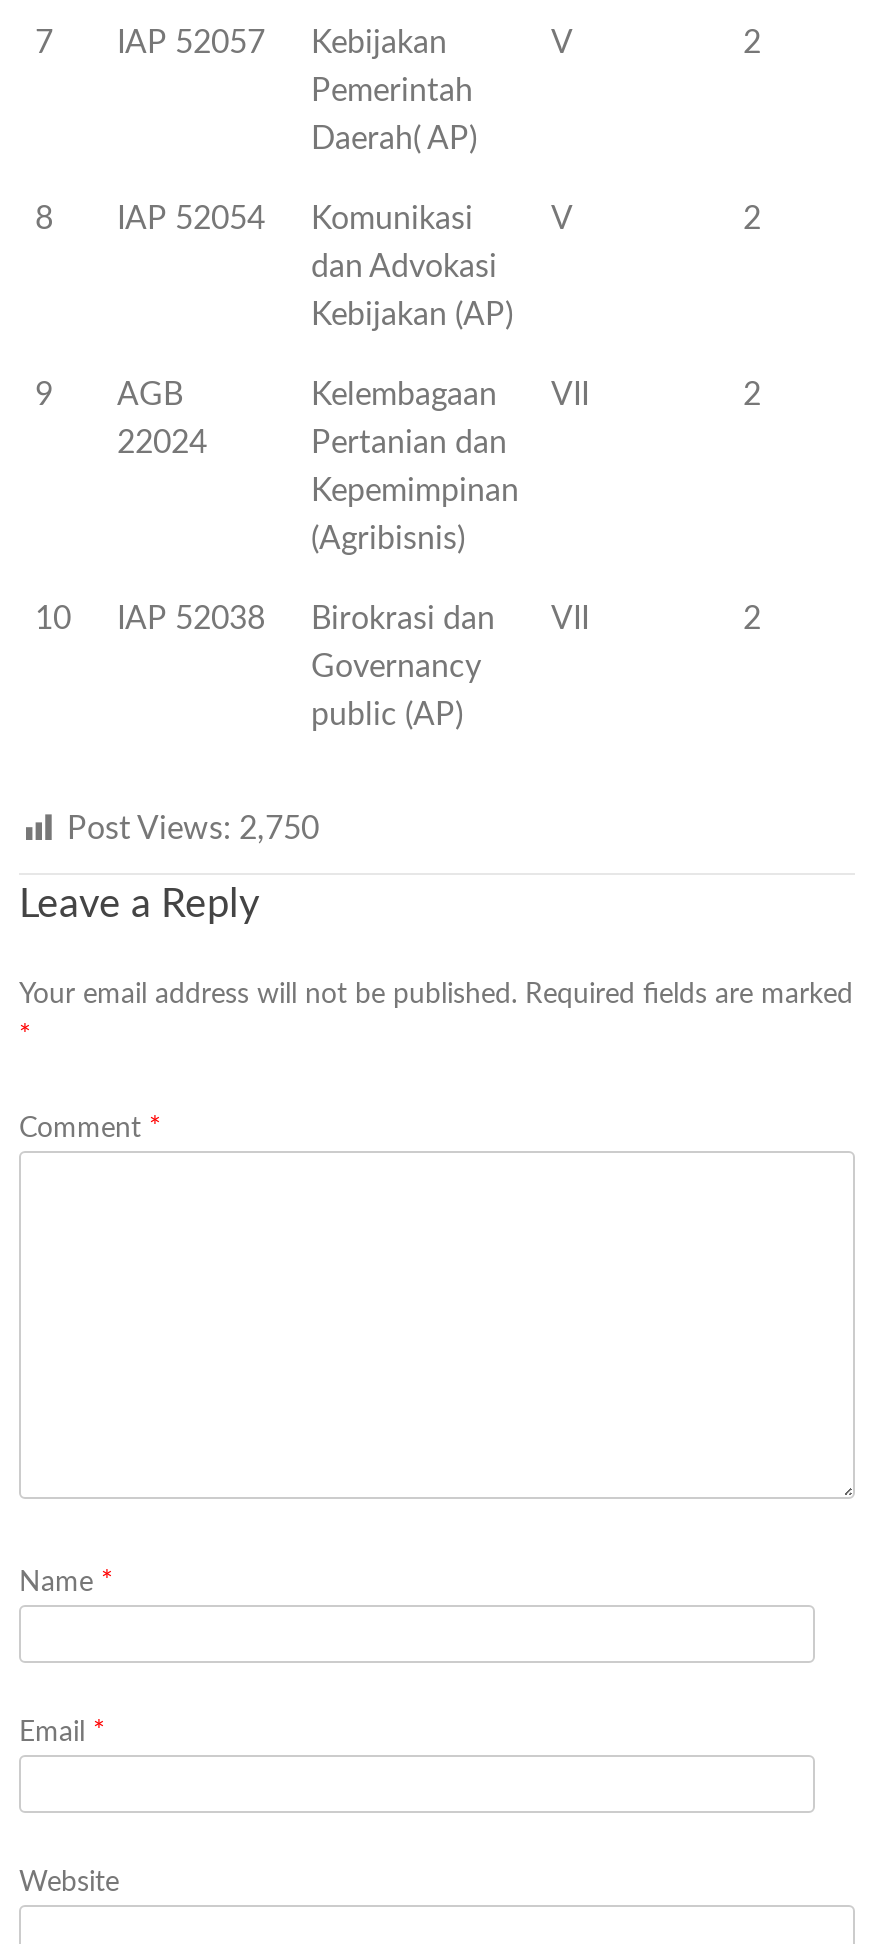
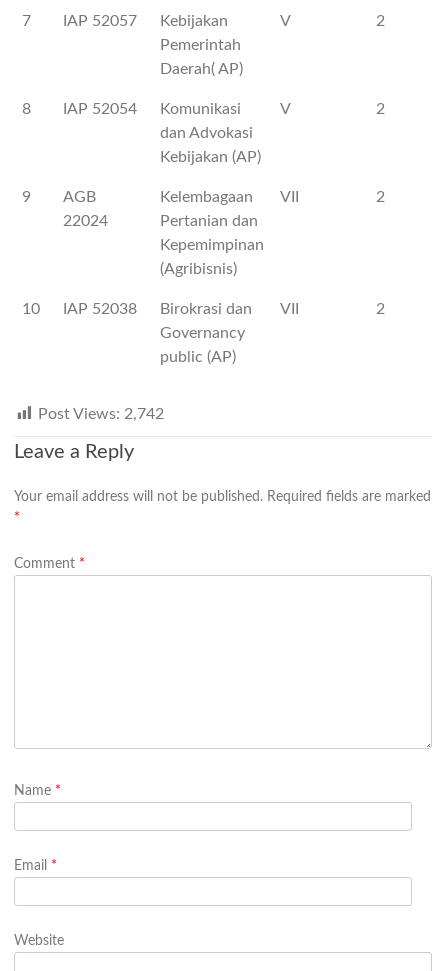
- Post Views: 2,750
+ Post Views: 2,742
